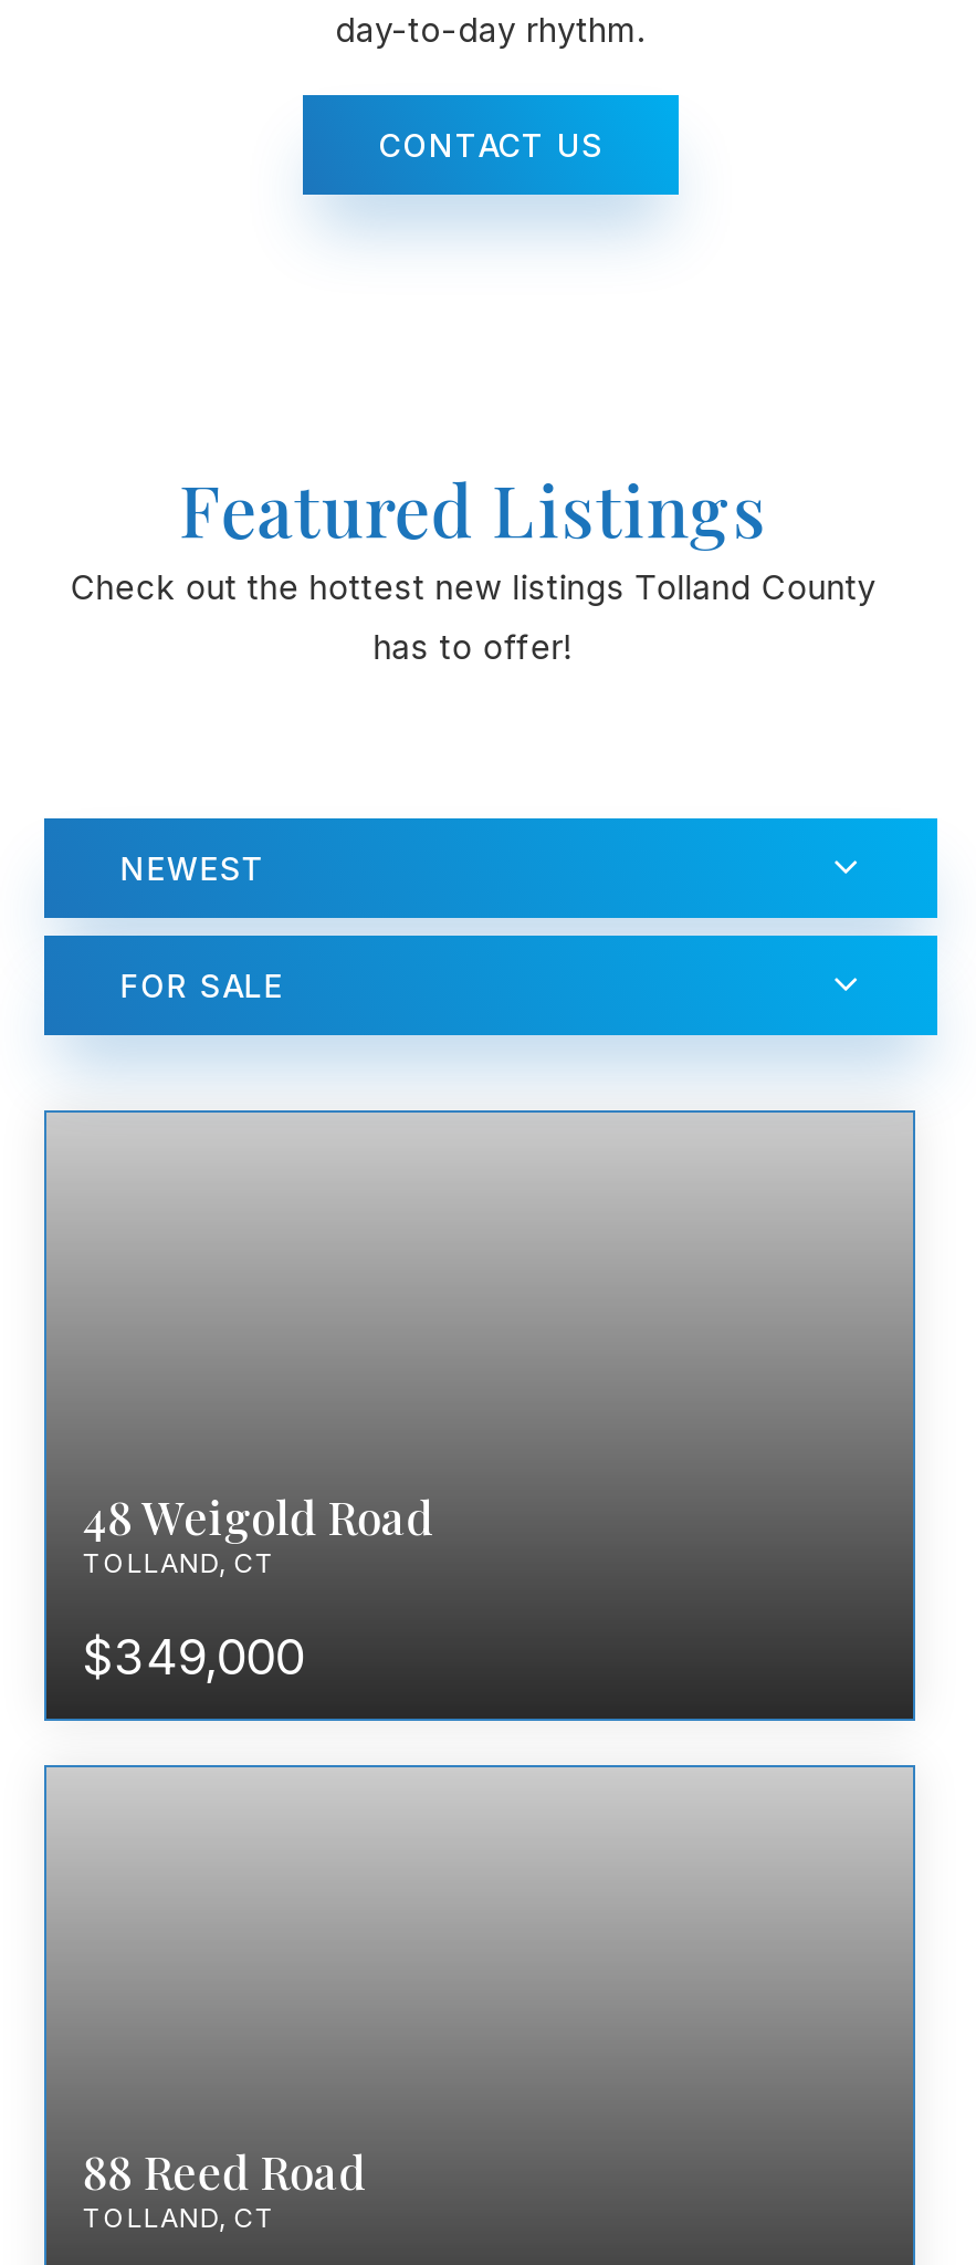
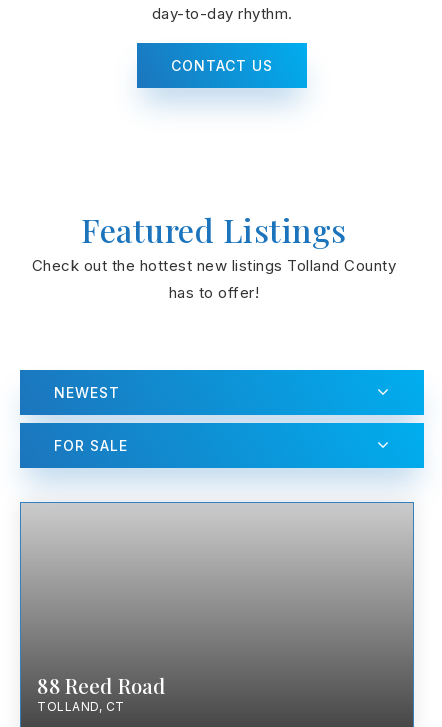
- 48 Weigold Road
- TOLLAND, CT

- $349,000
